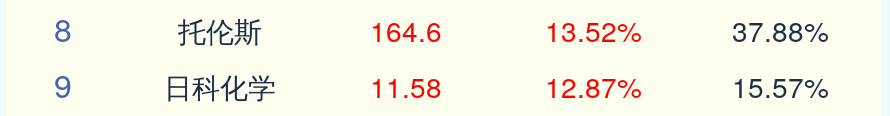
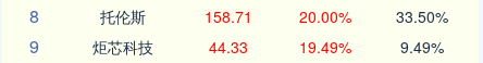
- 164.6
+ 158.71

- 13.52%
+ 20.00%

- 37.88%
+ 33.50%

- 日科化学
- 11.58
- 12.87%
- 15.57%
+ 炬芯科技
+ 44.33
+ 19.49%
+ 9.49%
